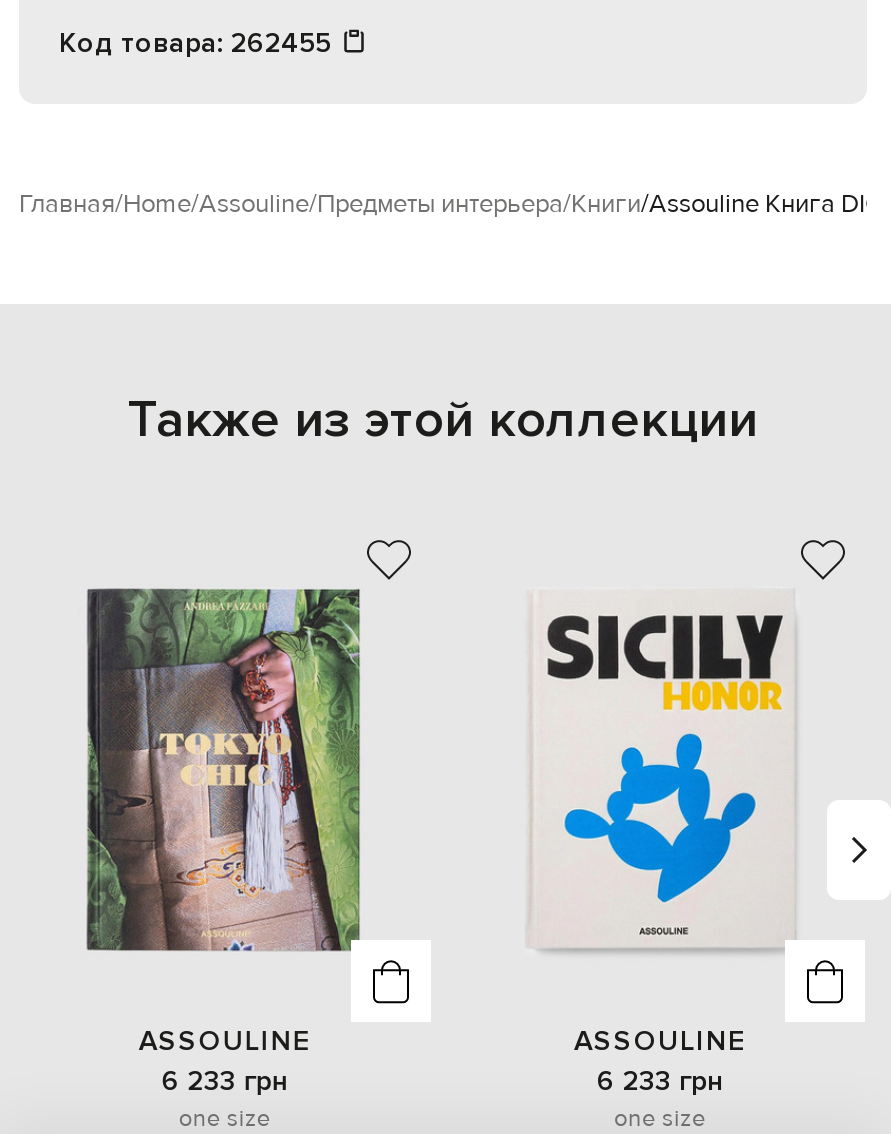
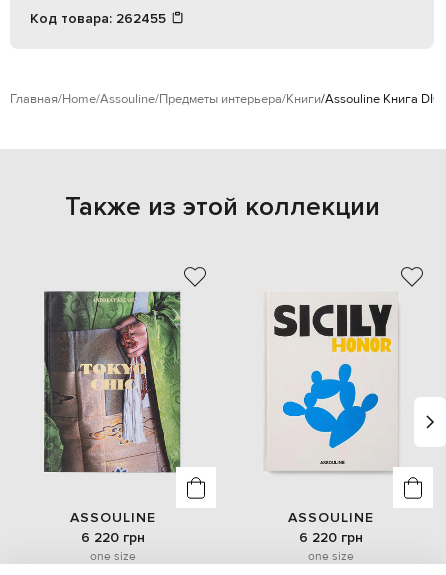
- 6 233 грн
+ 6 220 грн

- 6 233 грн
+ 6 220 грн
